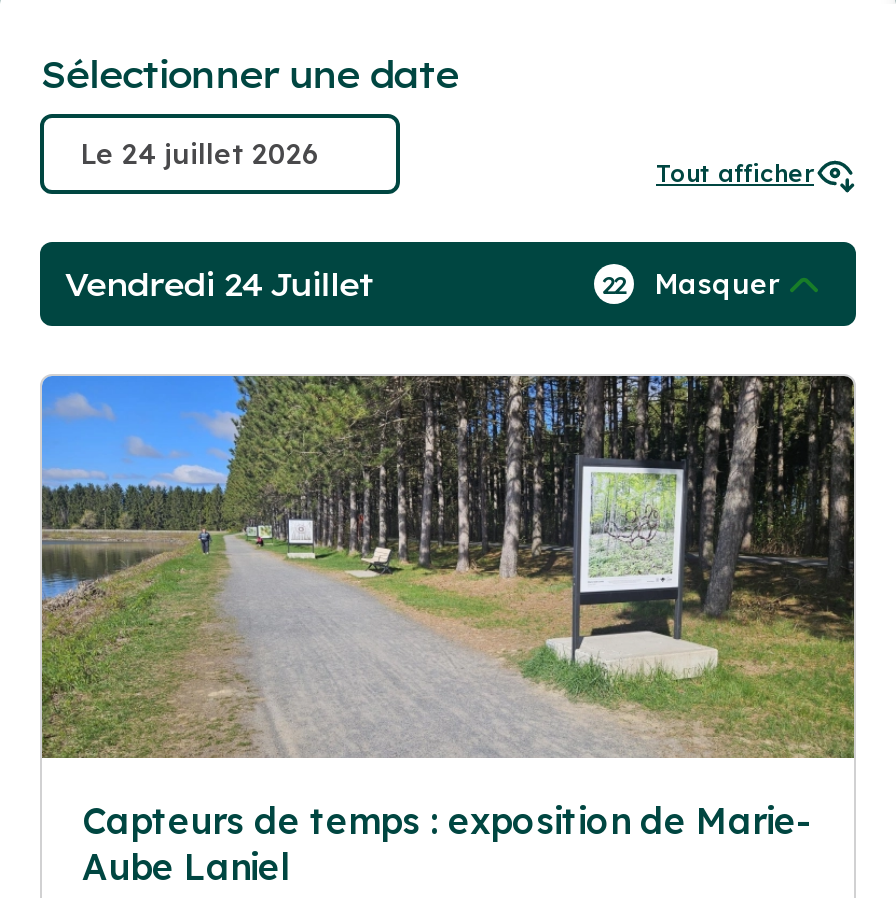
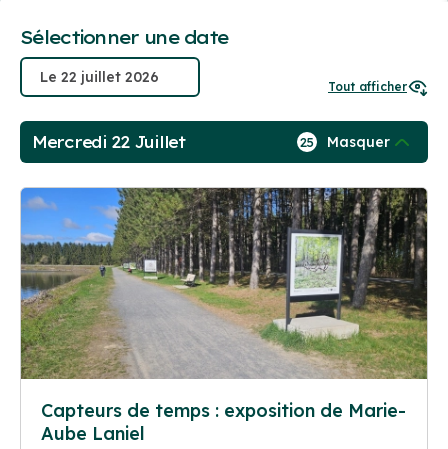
- Vendredi 24 Juillet
+ Mercredi 22 Juillet

- 22 Masquer
+ 25 Masquer
